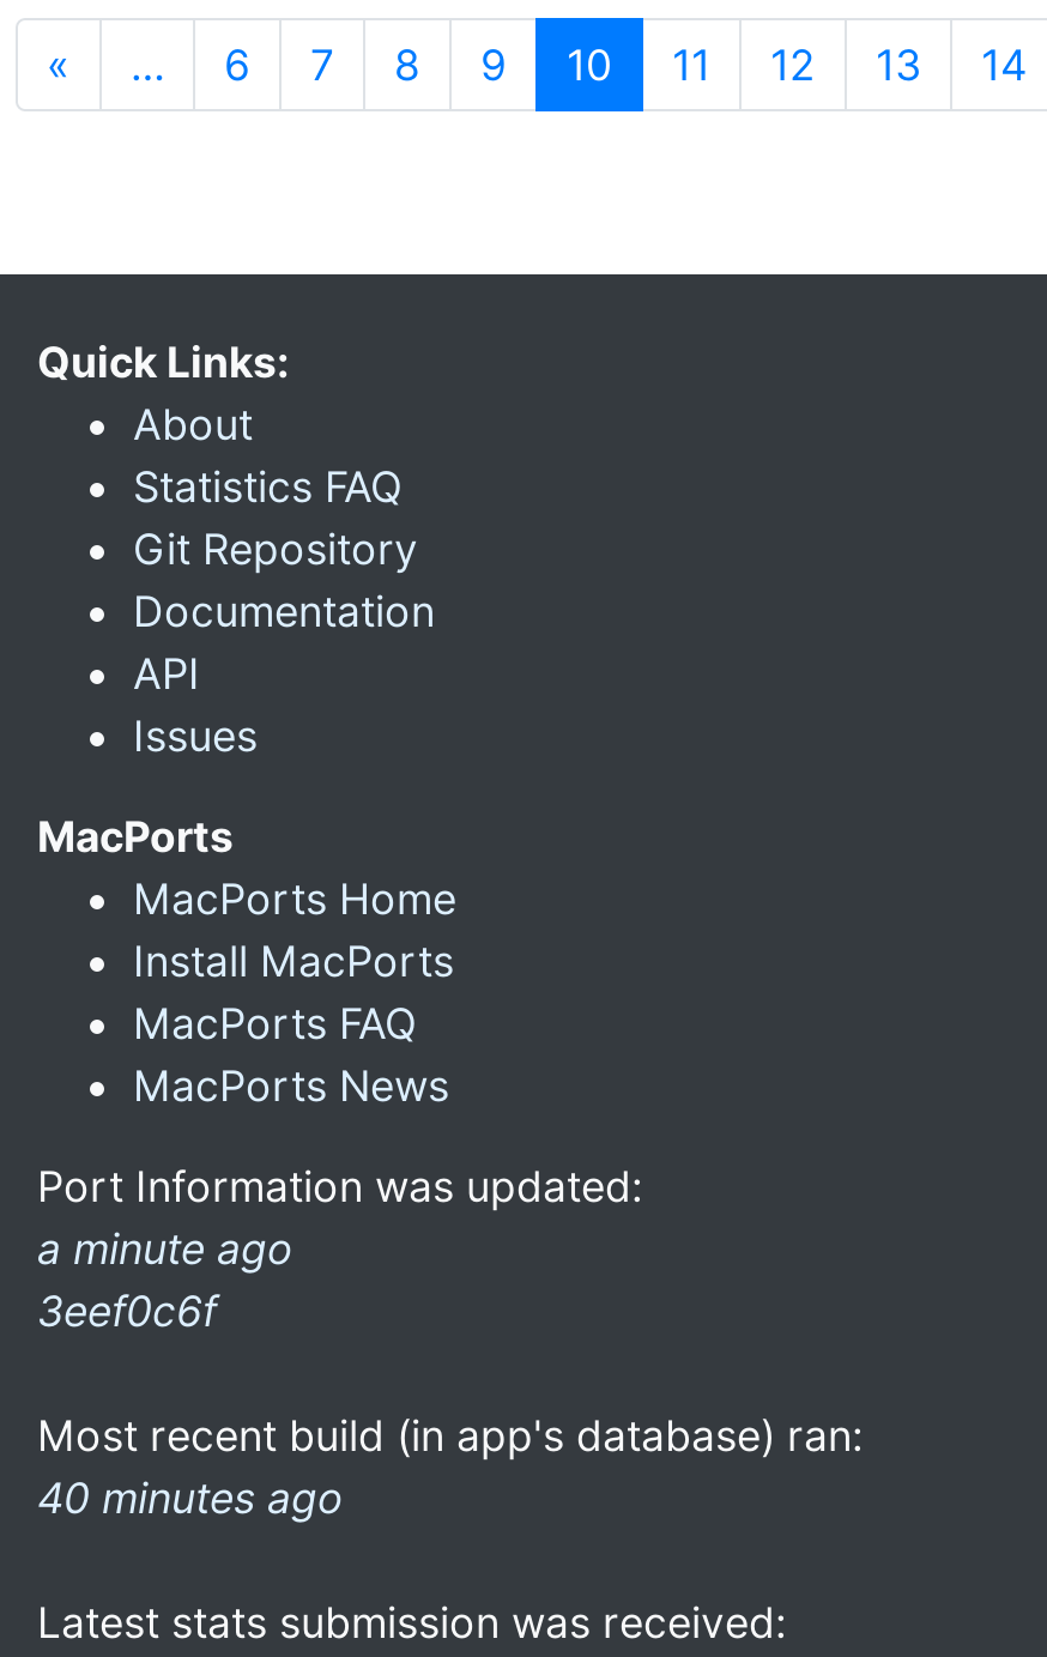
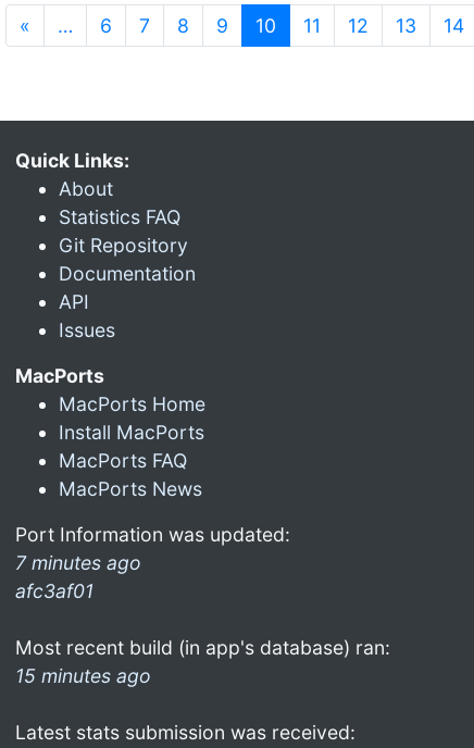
- a minute ago
- 3eef0c6f
+ 7 minutes ago
+ afc3af01

- 40 minutes ago
+ 15 minutes ago
